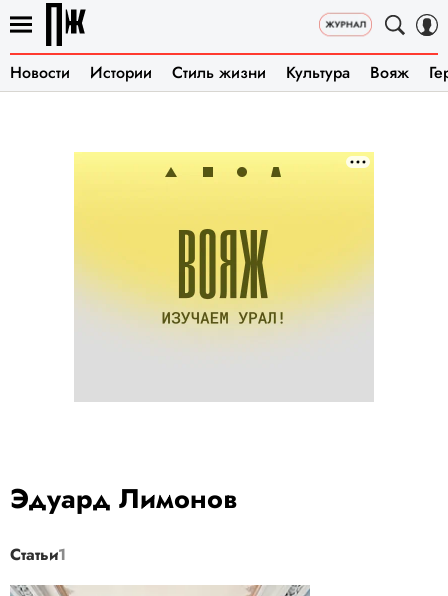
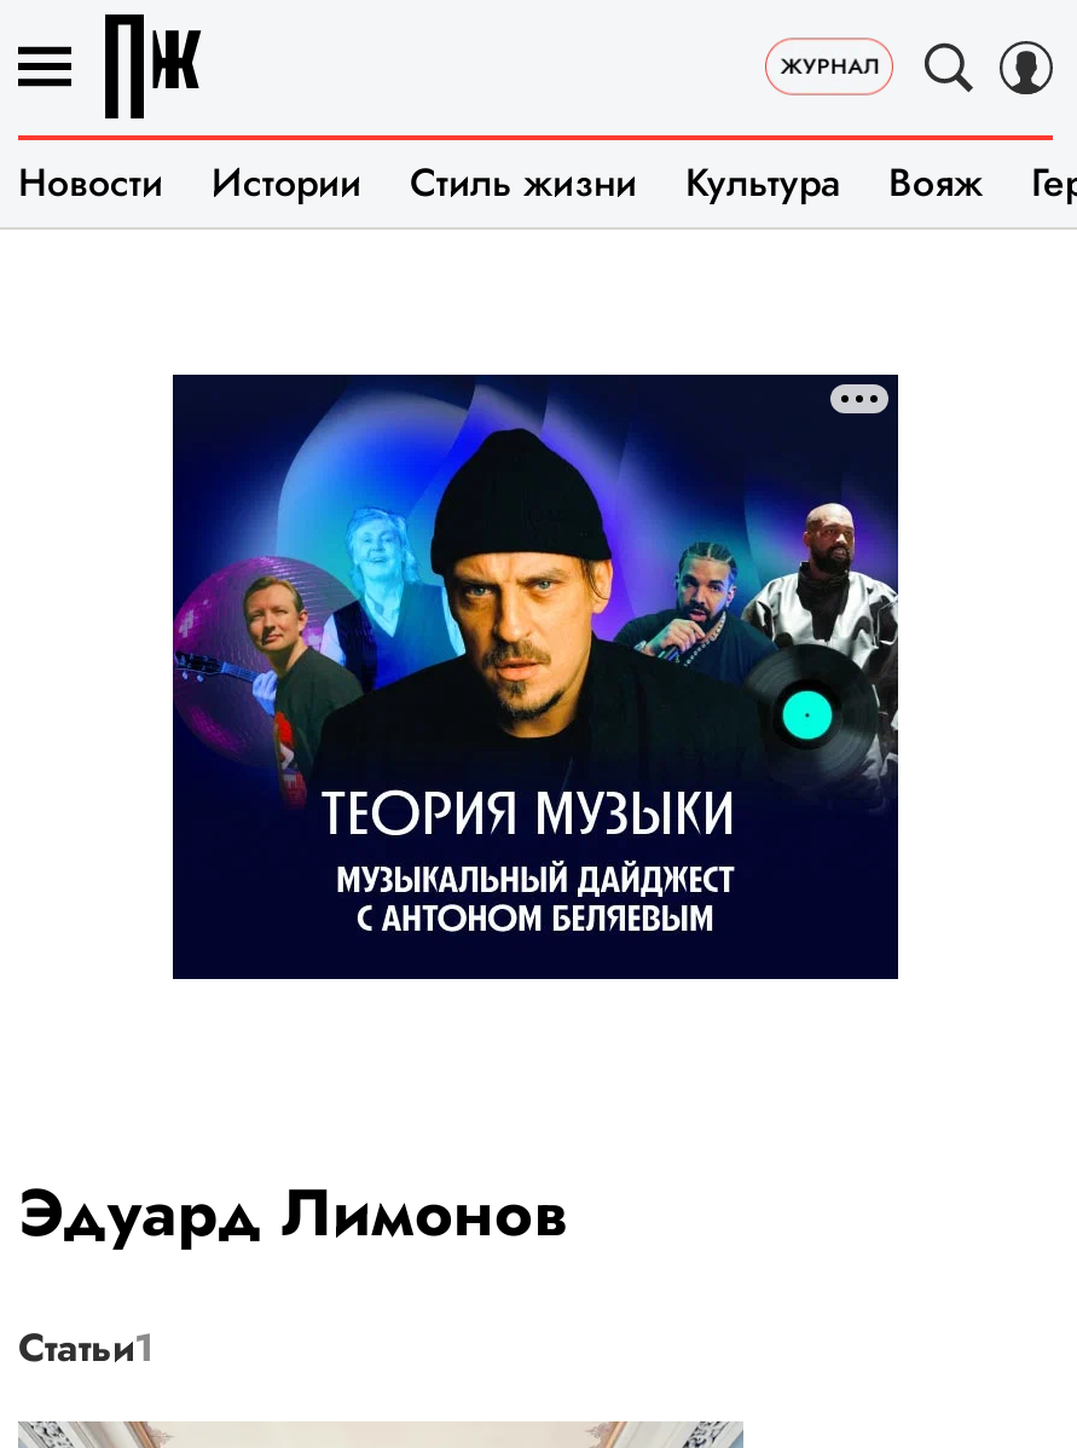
- [image]
+ [image]
